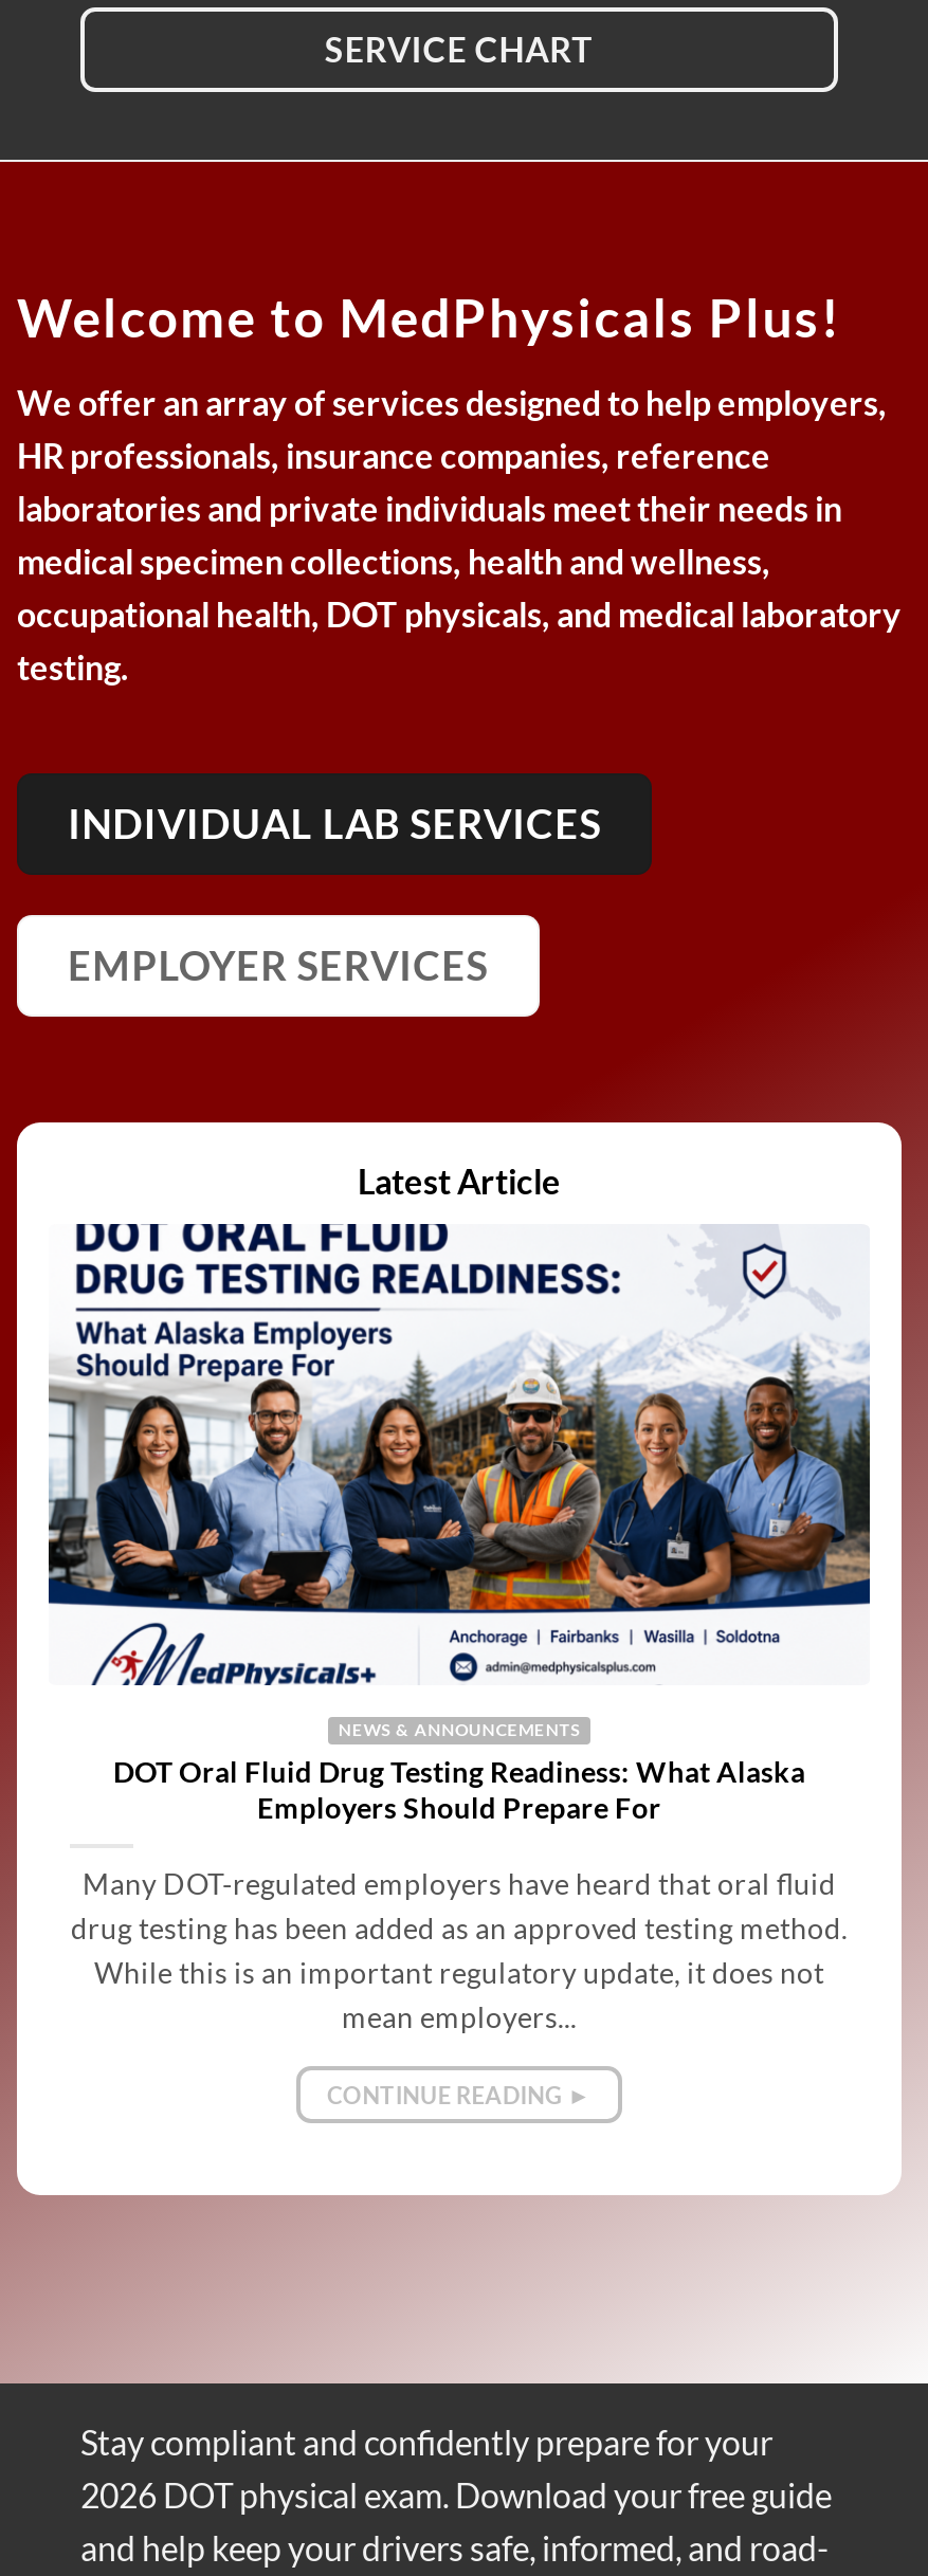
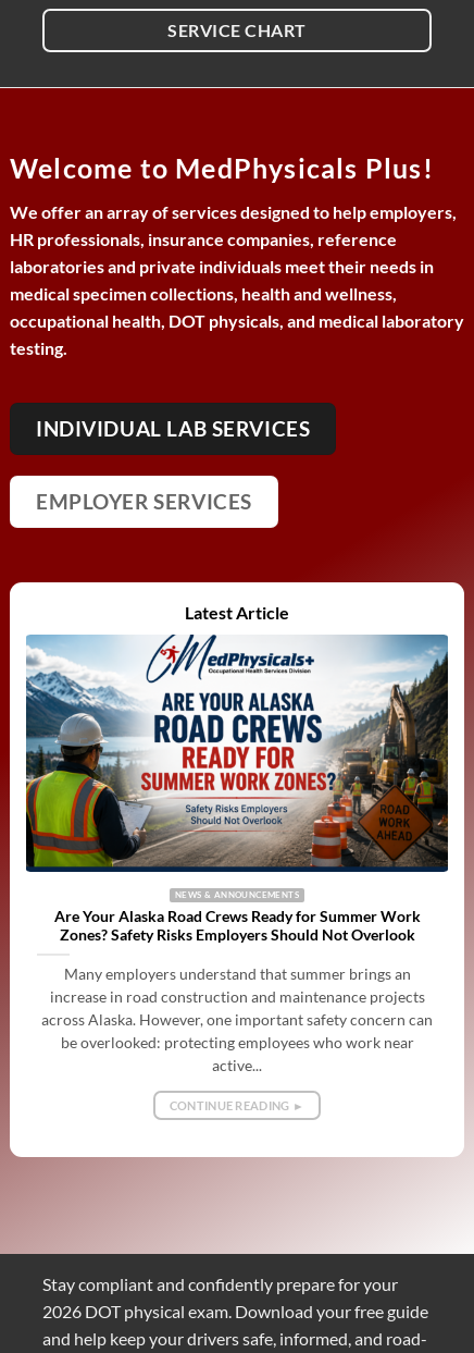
- [image]
- DOT Oral Fluid Drug Testing Readiness: What Alaska
- Employers Should Prepare For
+ [image]
+ Are Your Alaska Road Crews Ready for Summer Work
+ Zones? Safety Risks Employers Should Not Overlook

- Many DOT-regulated employers have heard that oral fluid
- drug testing has been added as an approved testing method.
- While this is an important regulatory update, it does not
- mean employers...
+ Many employers understand that summer brings an
+ increase in road construction and maintenance projects
+ across Alaska. However, one important safety concern can
+ be overlooked: protecting employees who work near
+ active...
